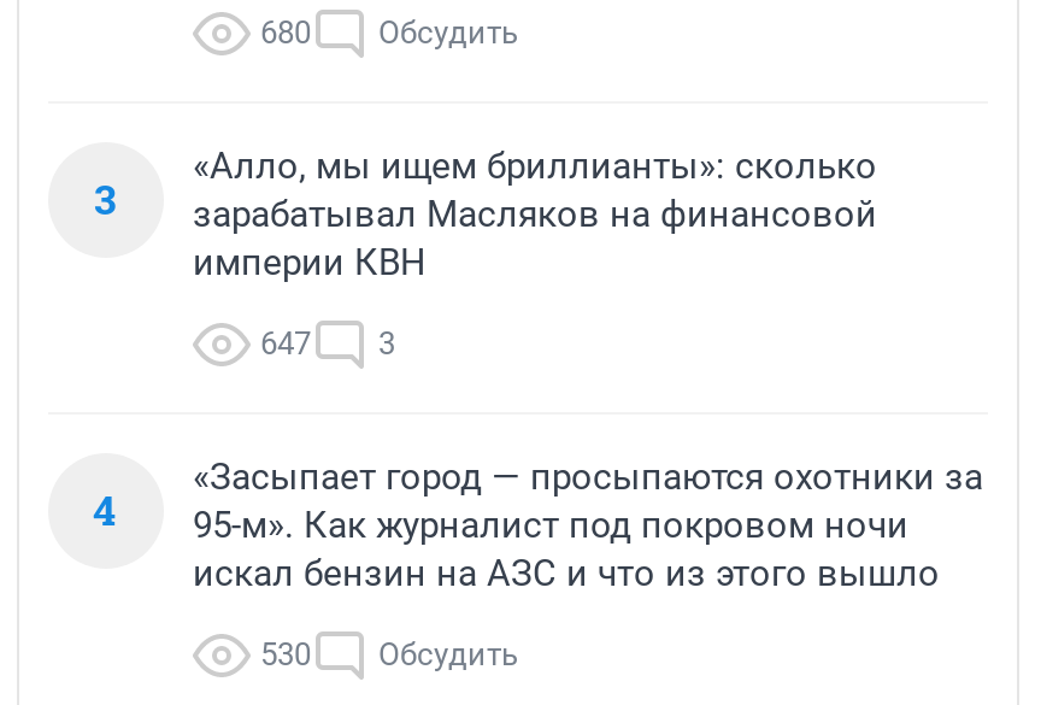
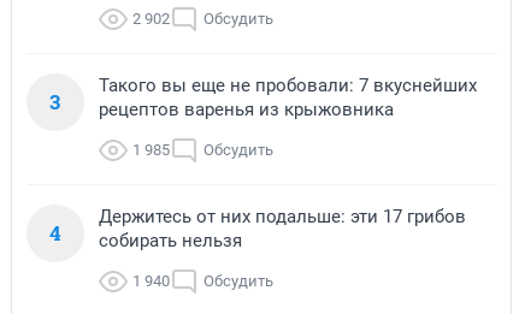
- 680 Обсудить
+ 2 902 Обсудить

- «Алло, мы ищем бриллианты»: сколько
- зарабатывал Масляков на финансовой
- империи КВН
+ Такого вы еще не пробовали: 7 вкуснейших
+ рецептов варенья из крыжовника

- 647
- 3
+ 1 985
+ Обсудить

- «Засыпает город — просыпаются охотники за
- 95-м». Как журналист под покровом ночи
- искал бензин на АЗС и что из этого вышло
+ Держитесь от них подальше: эти 17 грибов
+ собирать нельзя

- 530 Обсудить
+ 1 940 Обсудить
